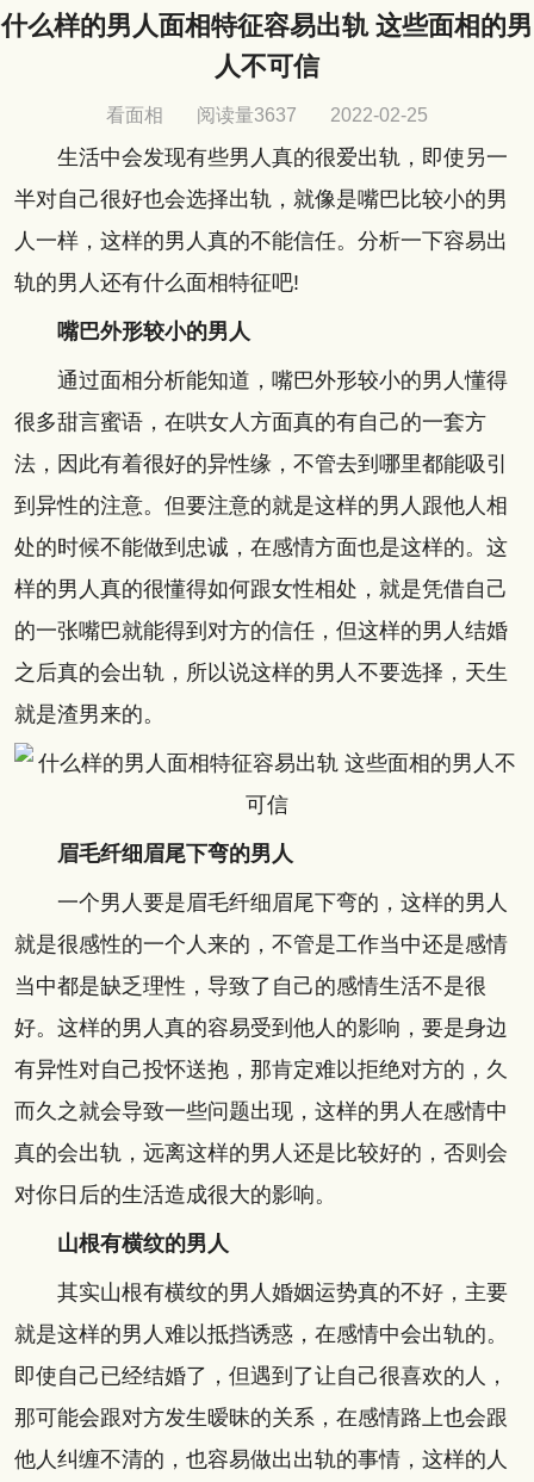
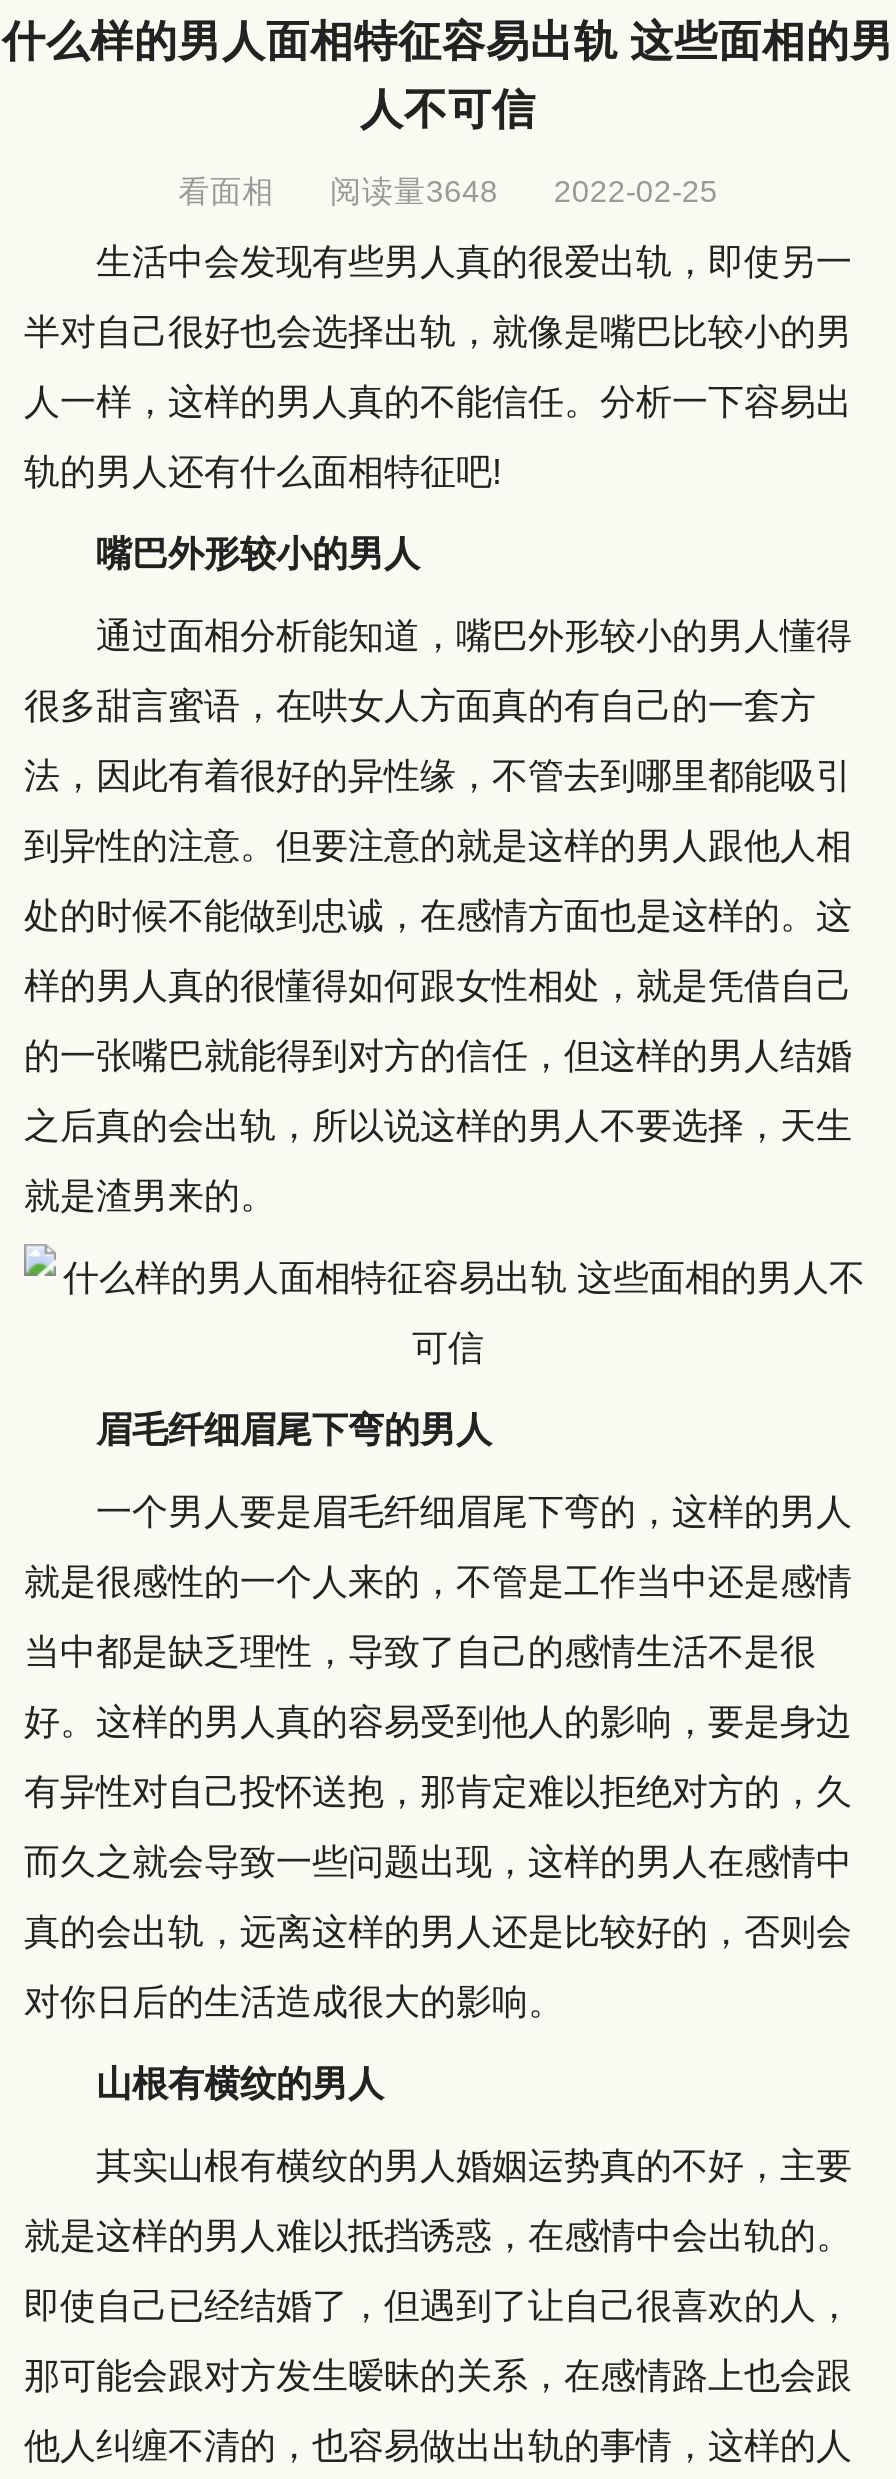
- 看面相 阅读量3637 2022-02-25
+ 看面相 阅读量3648 2022-02-25
